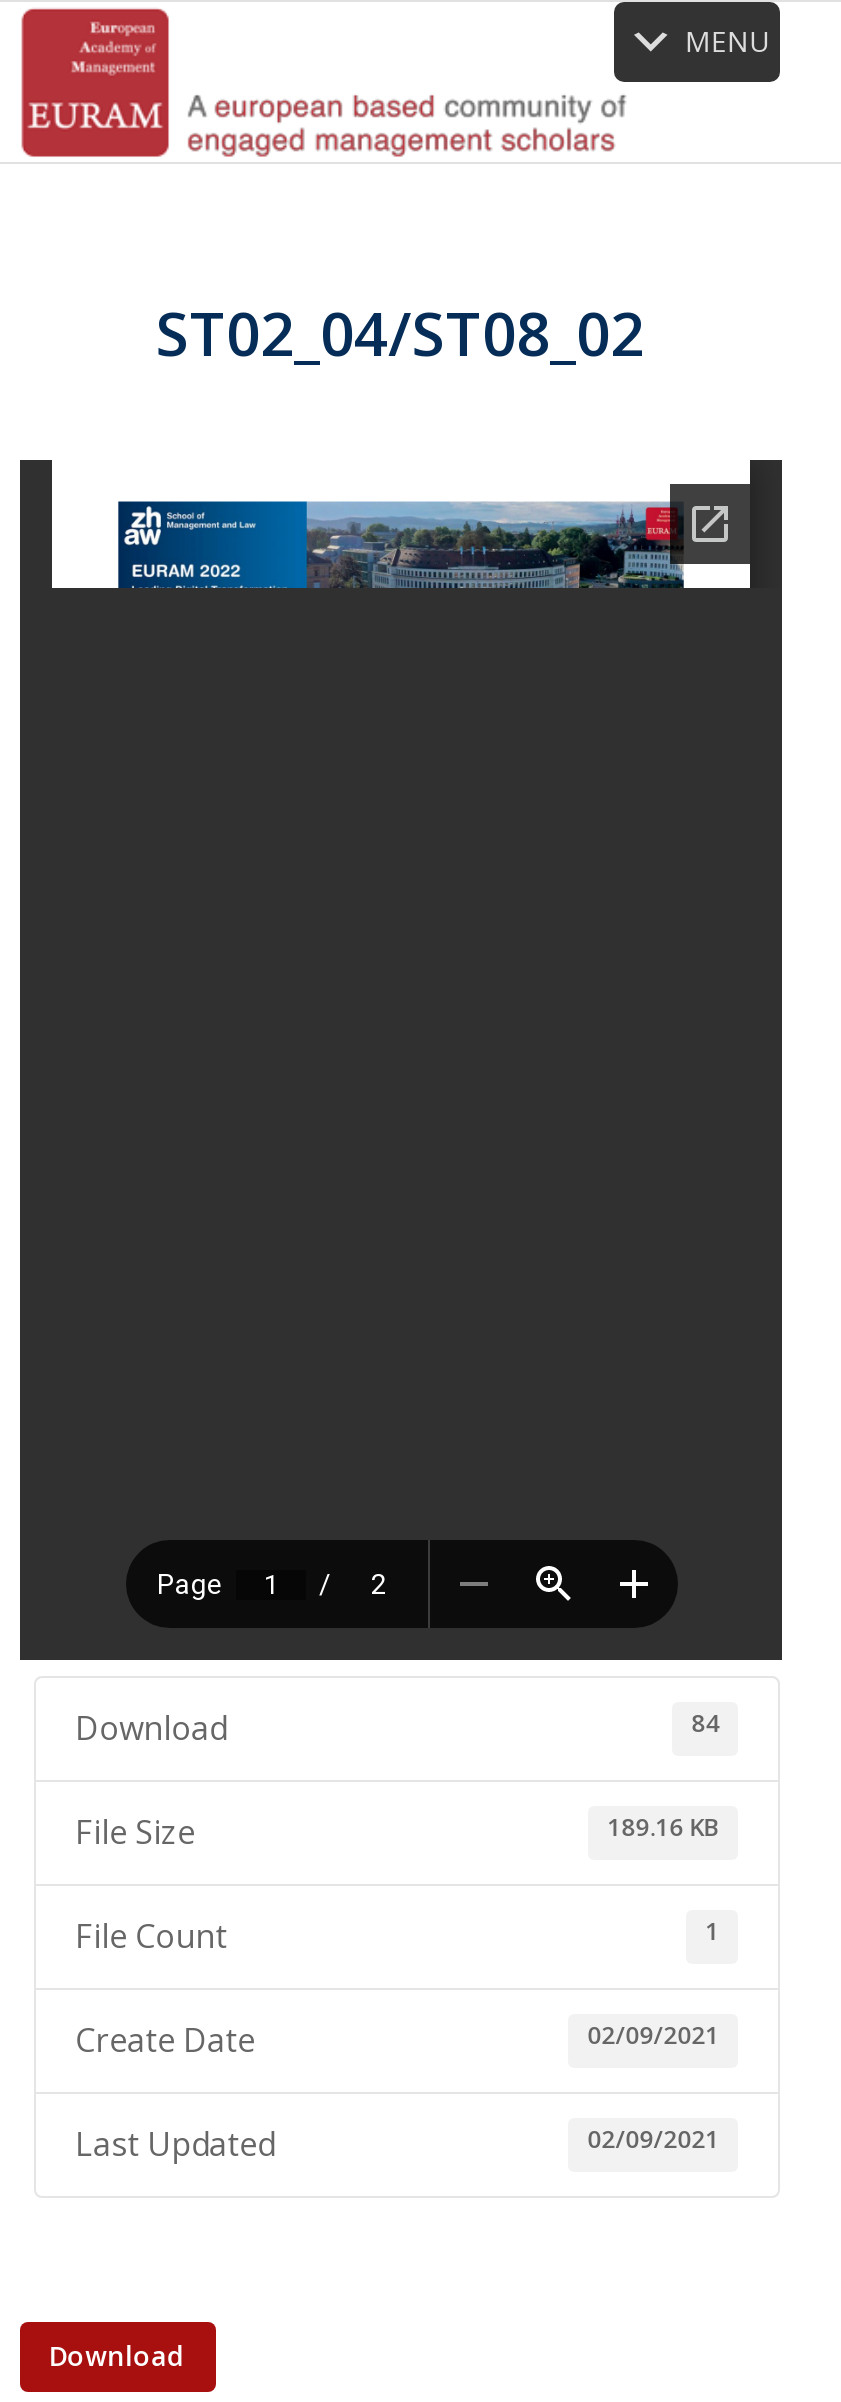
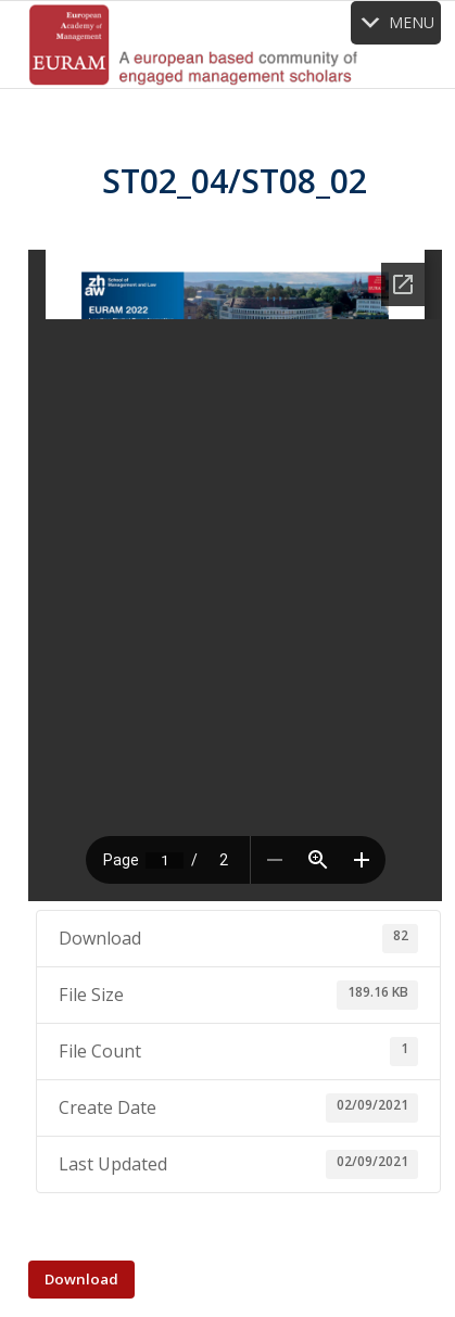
- 84
+ 82
